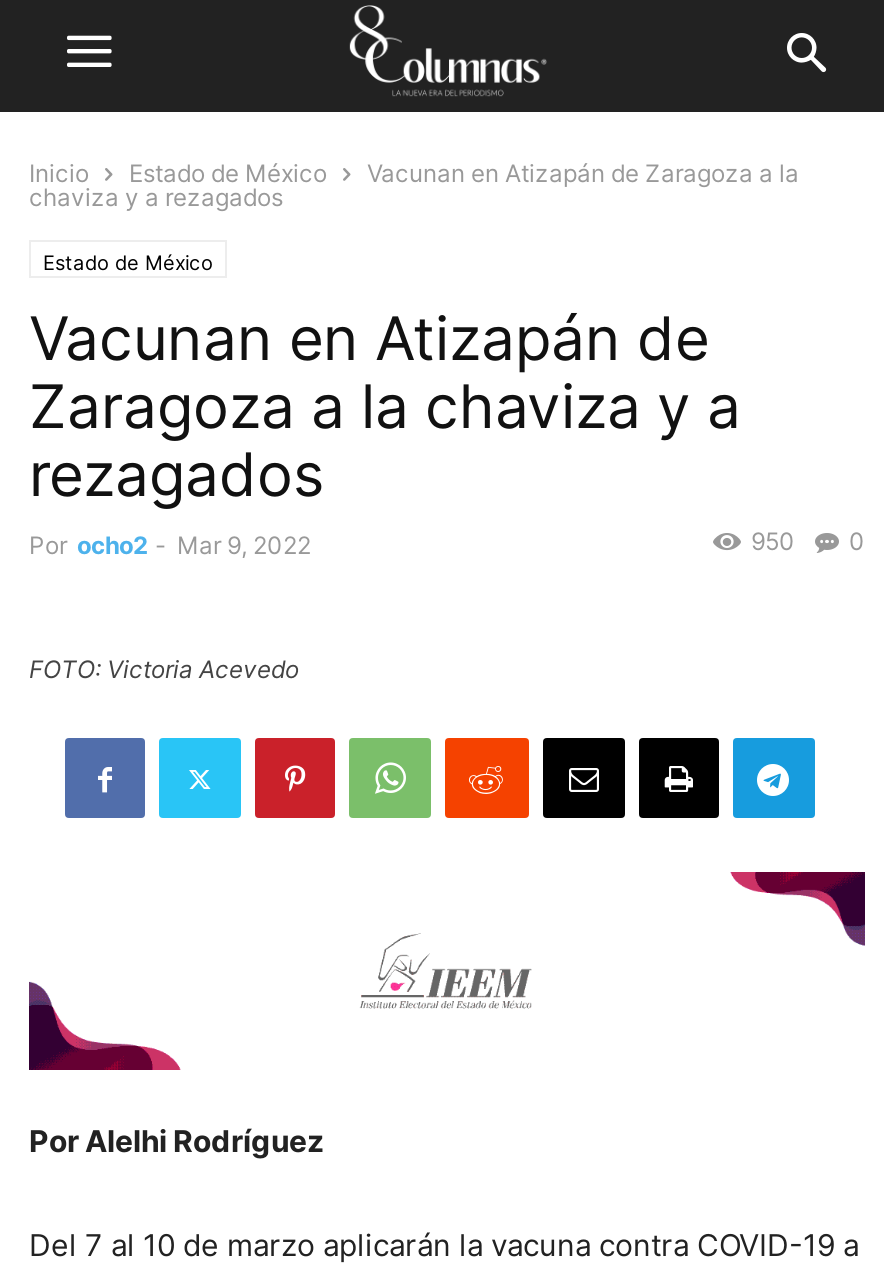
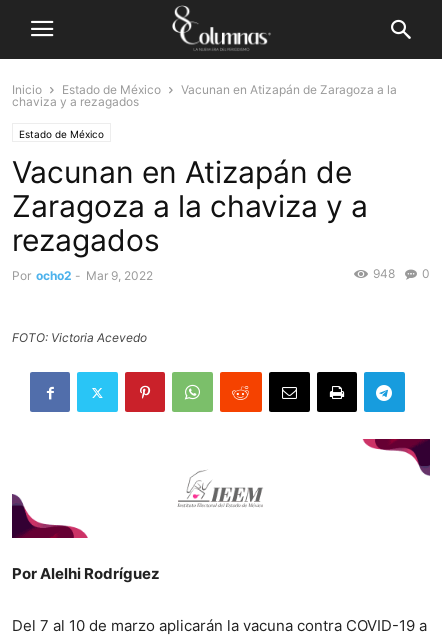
- 950 0
+ 948 0
